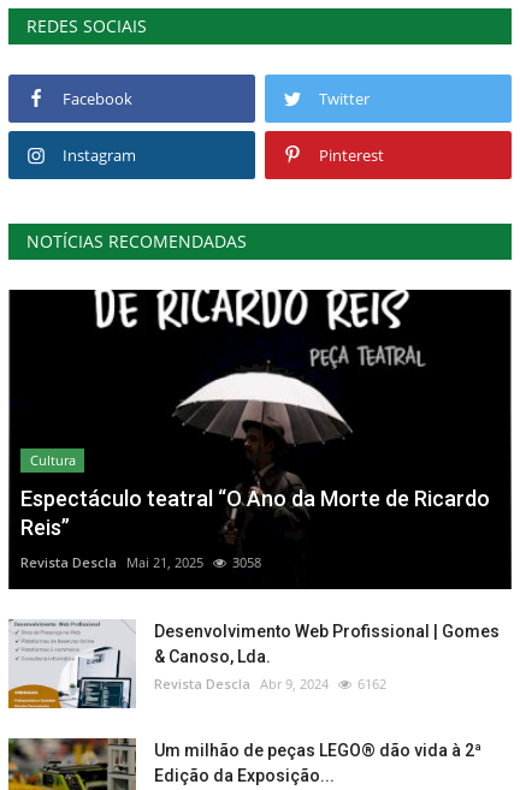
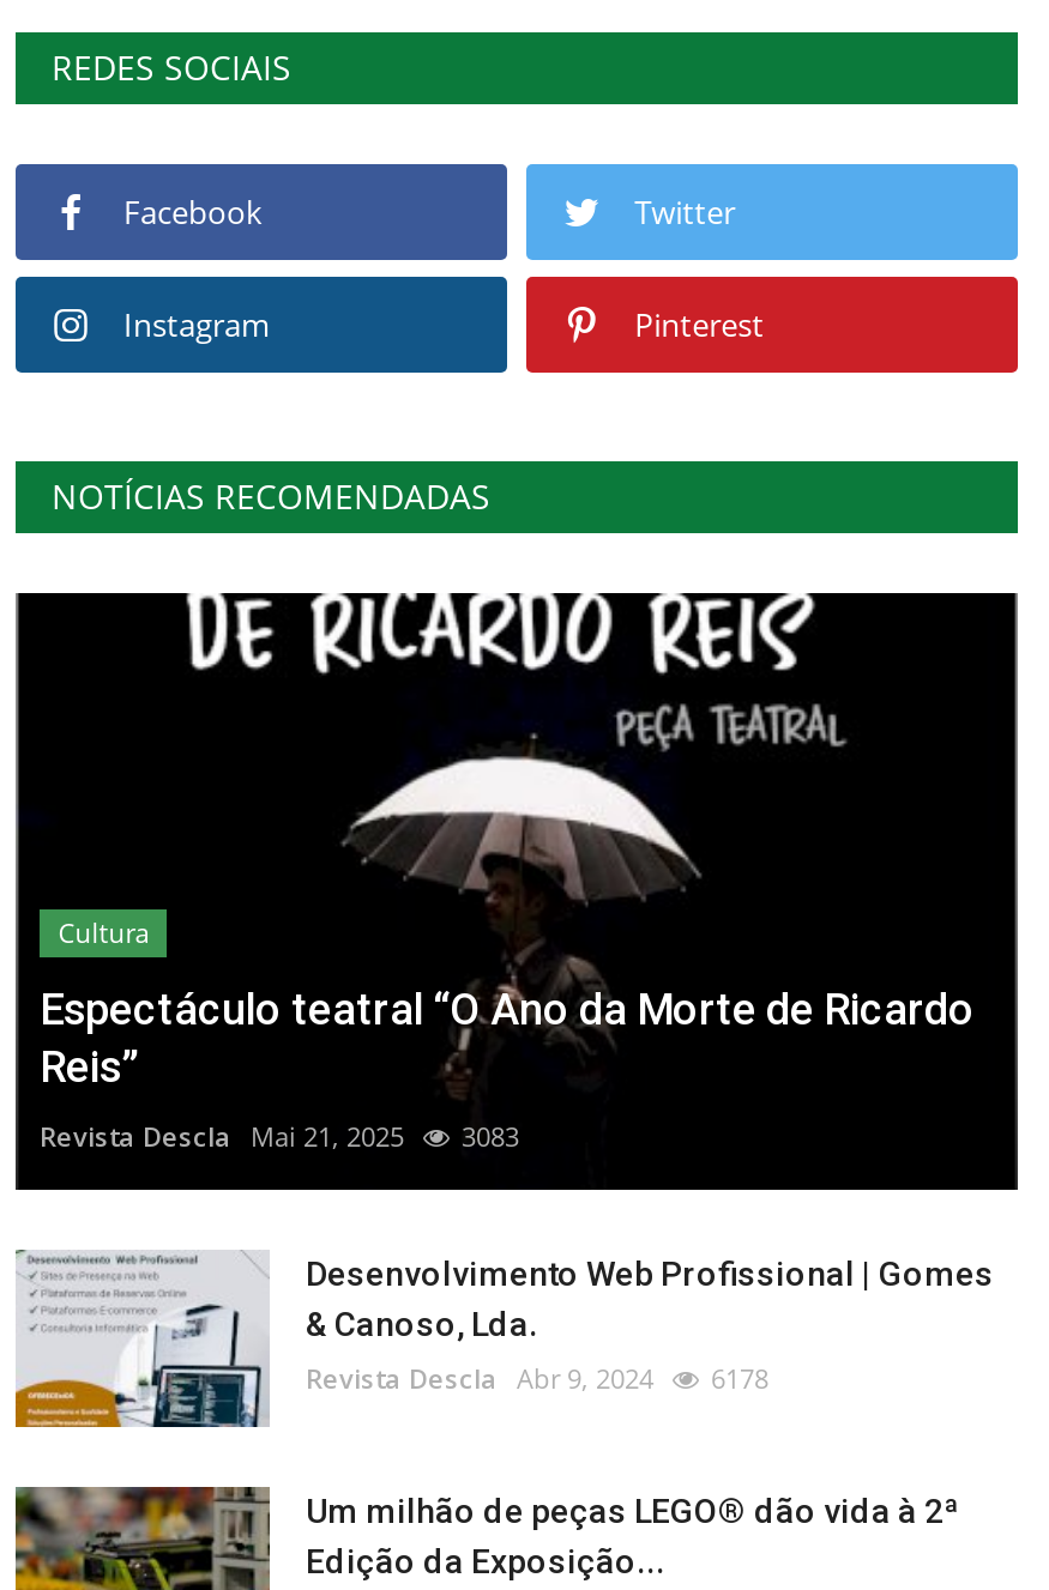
- Revista Descla Mai 21, 2025 3058
+ Revista Descla Mai 21, 2025 3083

- Revista Descla Abr 9, 2024 6162
+ Revista Descla Abr 9, 2024 6178
